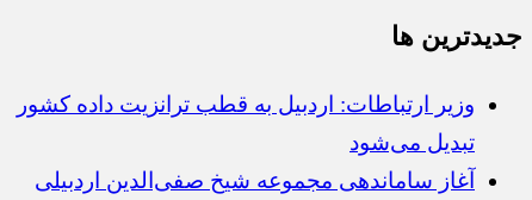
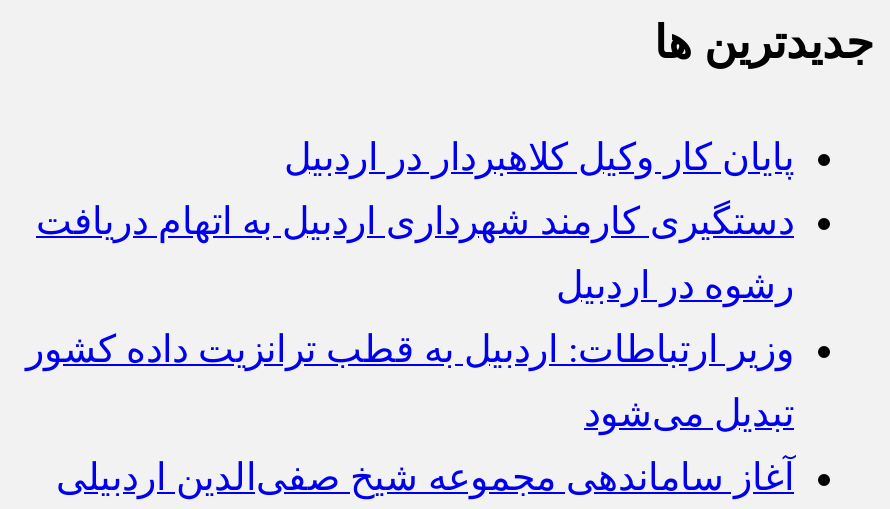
+ پایان کار وکیل کلاهبردار در اردبیل
+ دستگیری کارمند شهرداری اردبیل به اتهام دریافت
+ رشوه در اردبیل
